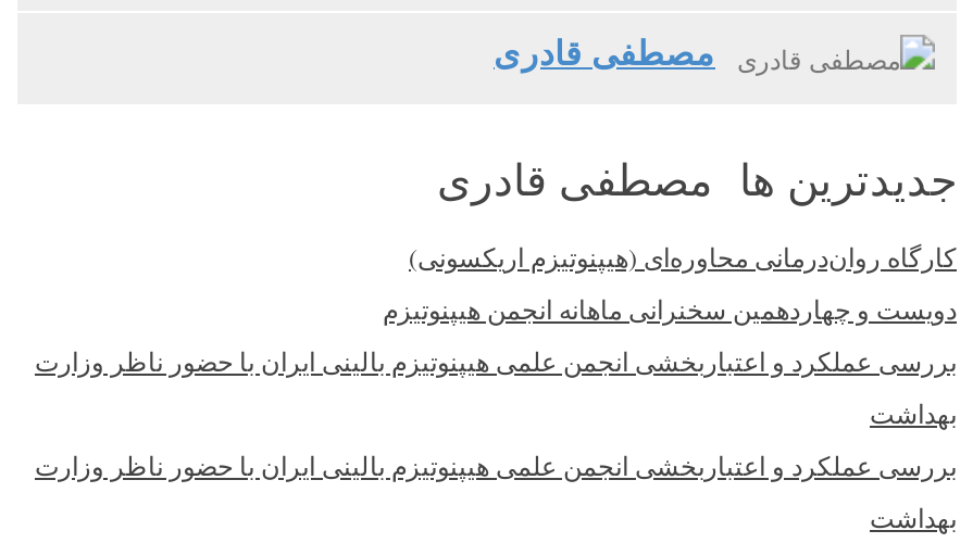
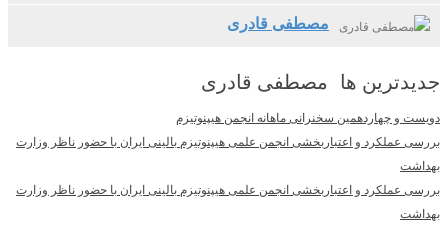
- کارگاه روان‌درمانی محاوره‌ای (هیپنوتیزم اریکسونی)
